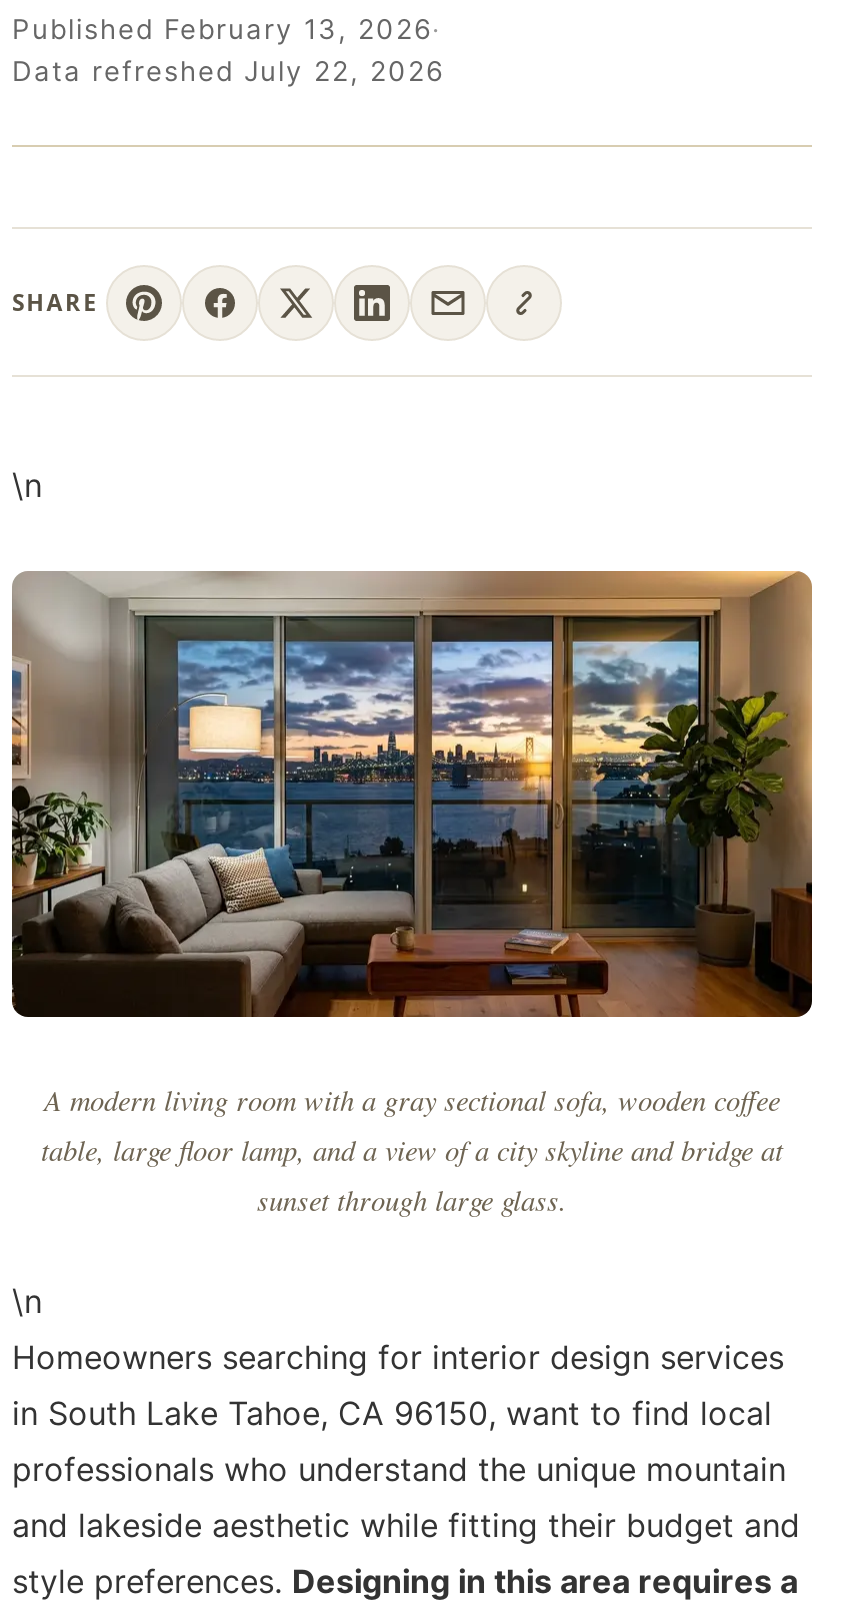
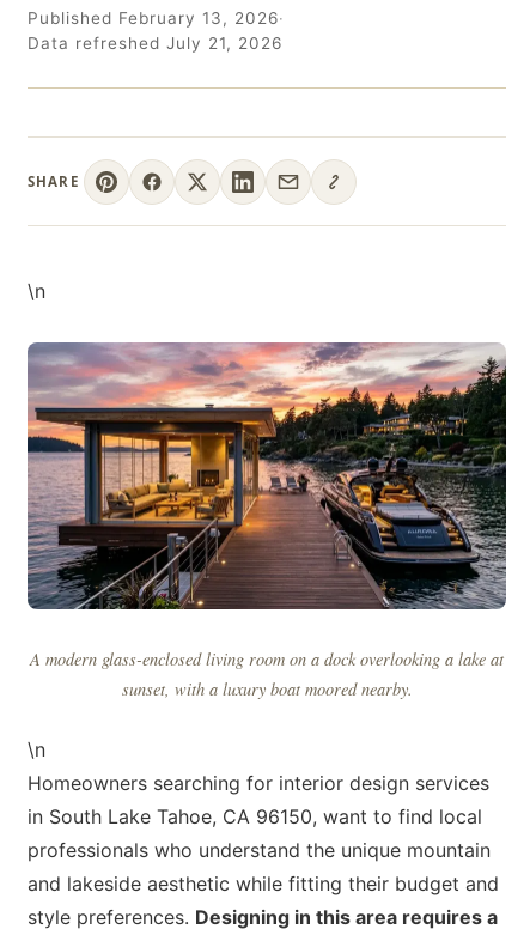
- Data refreshed July 22, 2026
+ Data refreshed July 21, 2026

- [image]
- A modern living room with a gray sectional sofa, wooden coffee
- table, large floor lamp, and a view of a city skyline and bridge at
- sunset through large glass.
+ [image]
+ A modern glass-enclosed living room on a dock overlooking a lake at
+ sunset, with a luxury boat moored nearby.
